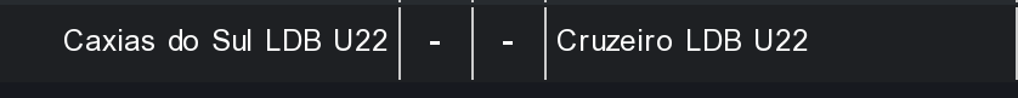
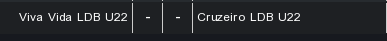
- Caxias do Sul LDB U22
+ Viva Vida LDB U22
